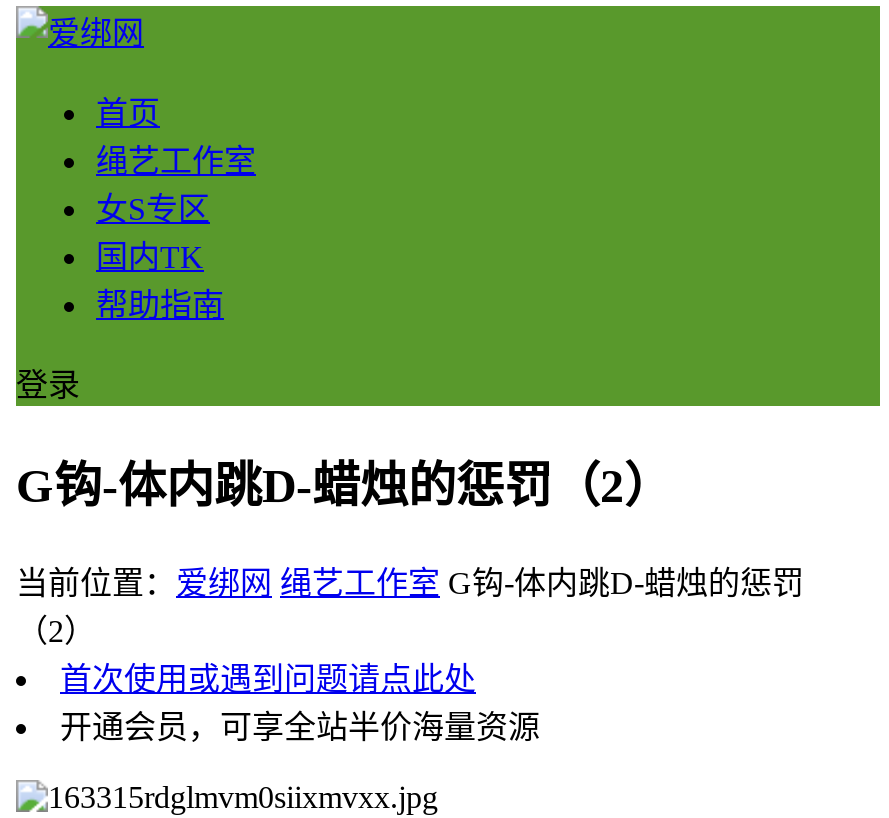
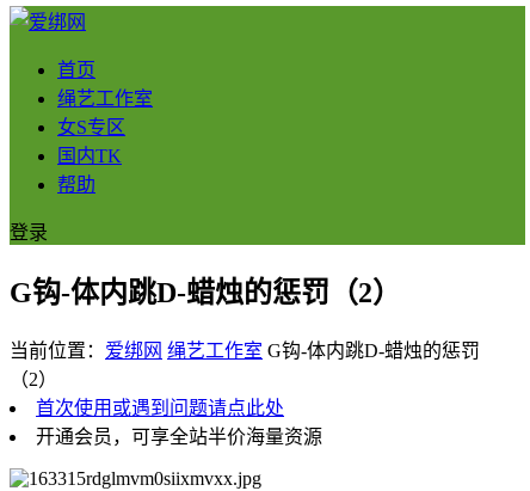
- 帮助指南
+ 帮助
